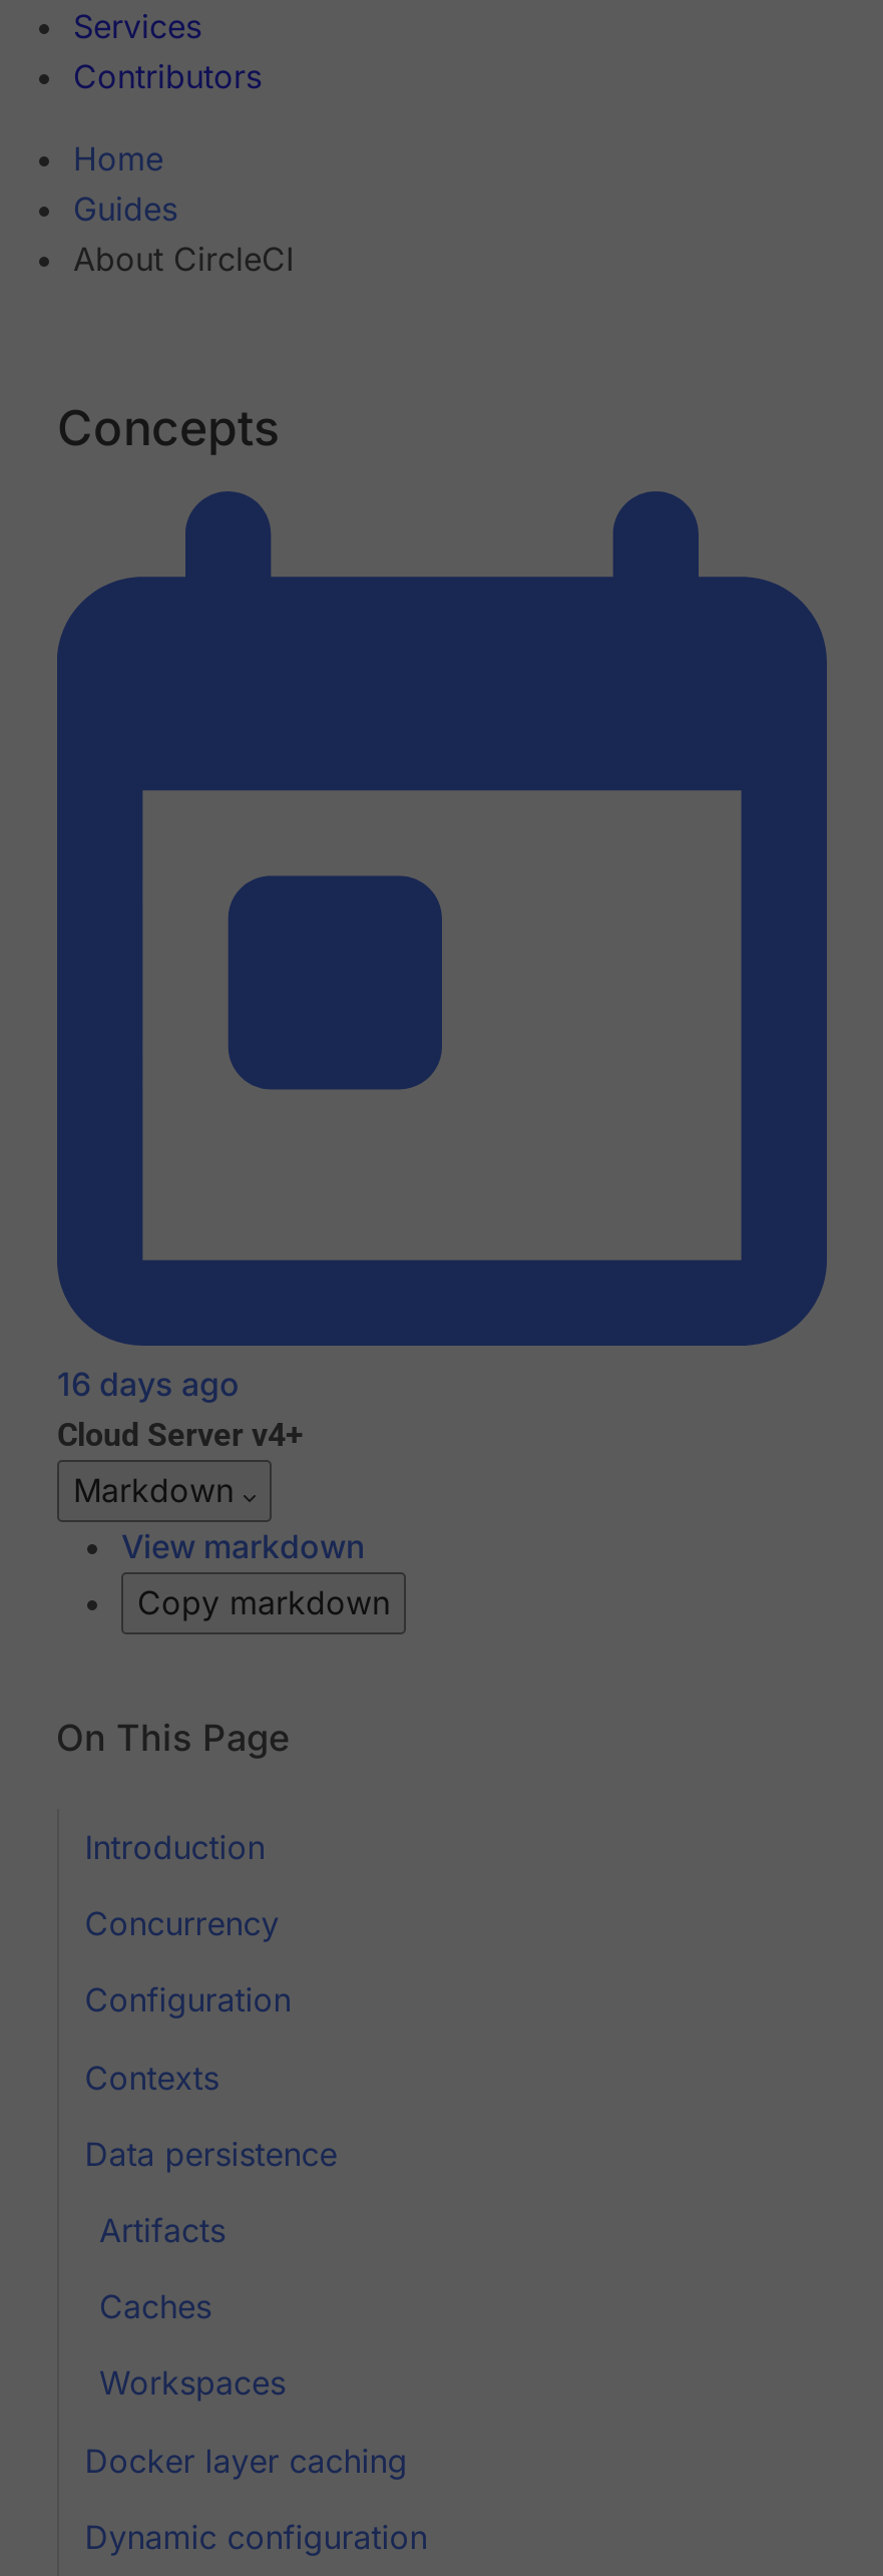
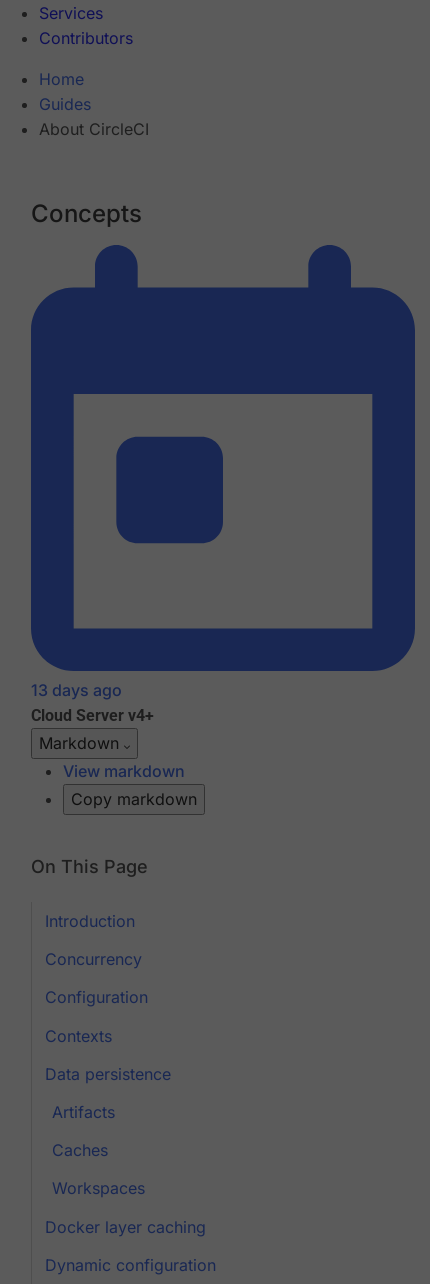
- 16 days ago
+ 13 days ago
